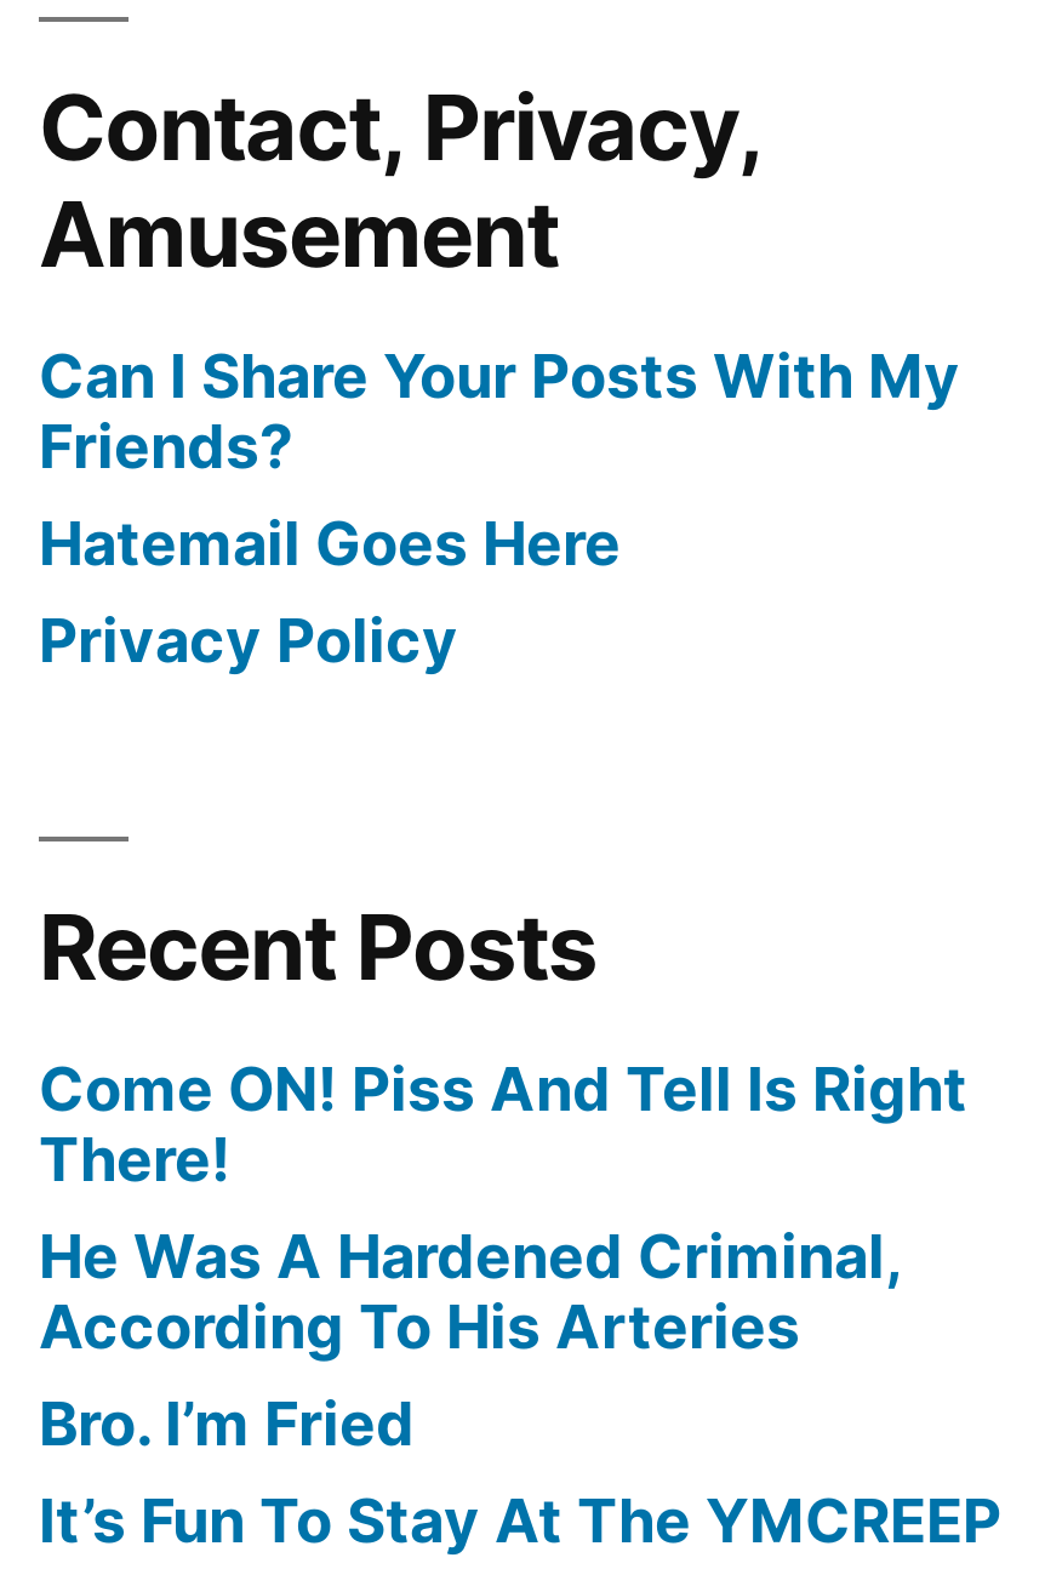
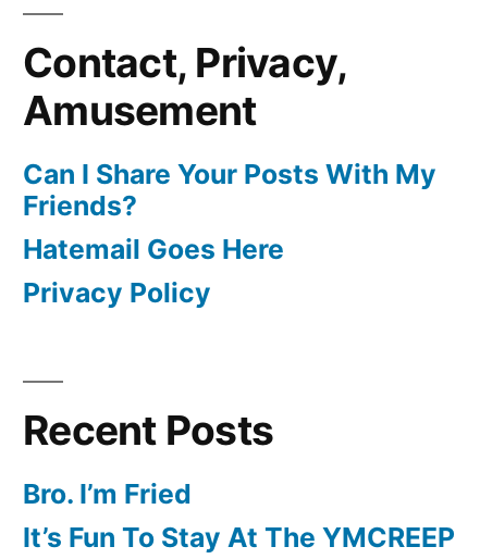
- Come ON! Piss And Tell Is Right
- There!
- He Was A Hardened Criminal,
- According To His Arteries
